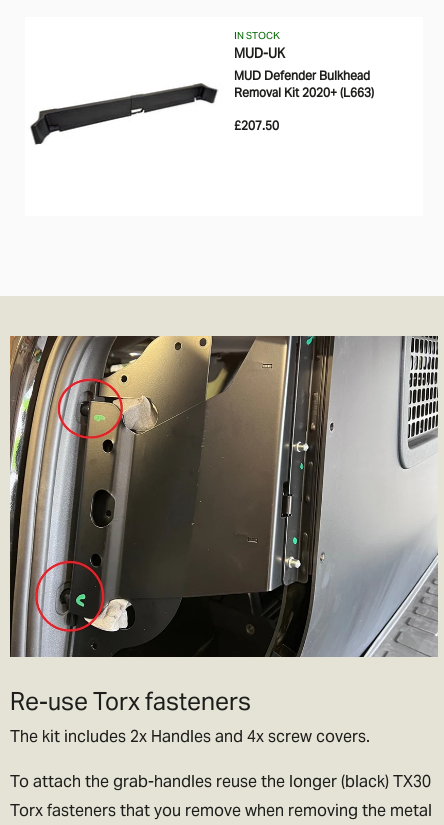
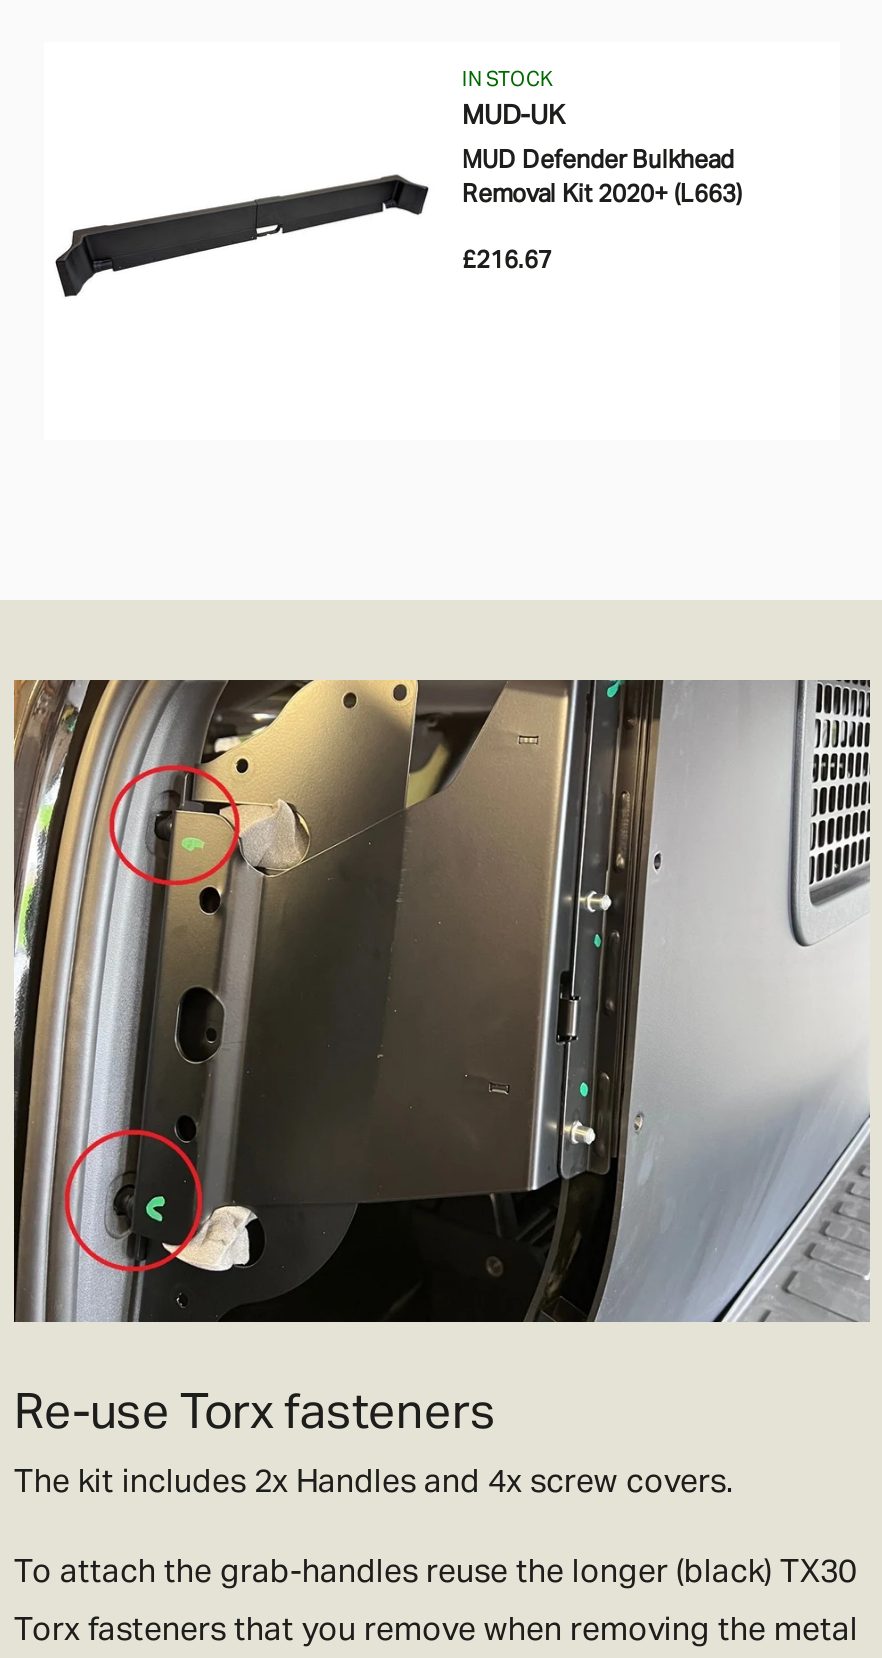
- £207.50
+ £216.67
